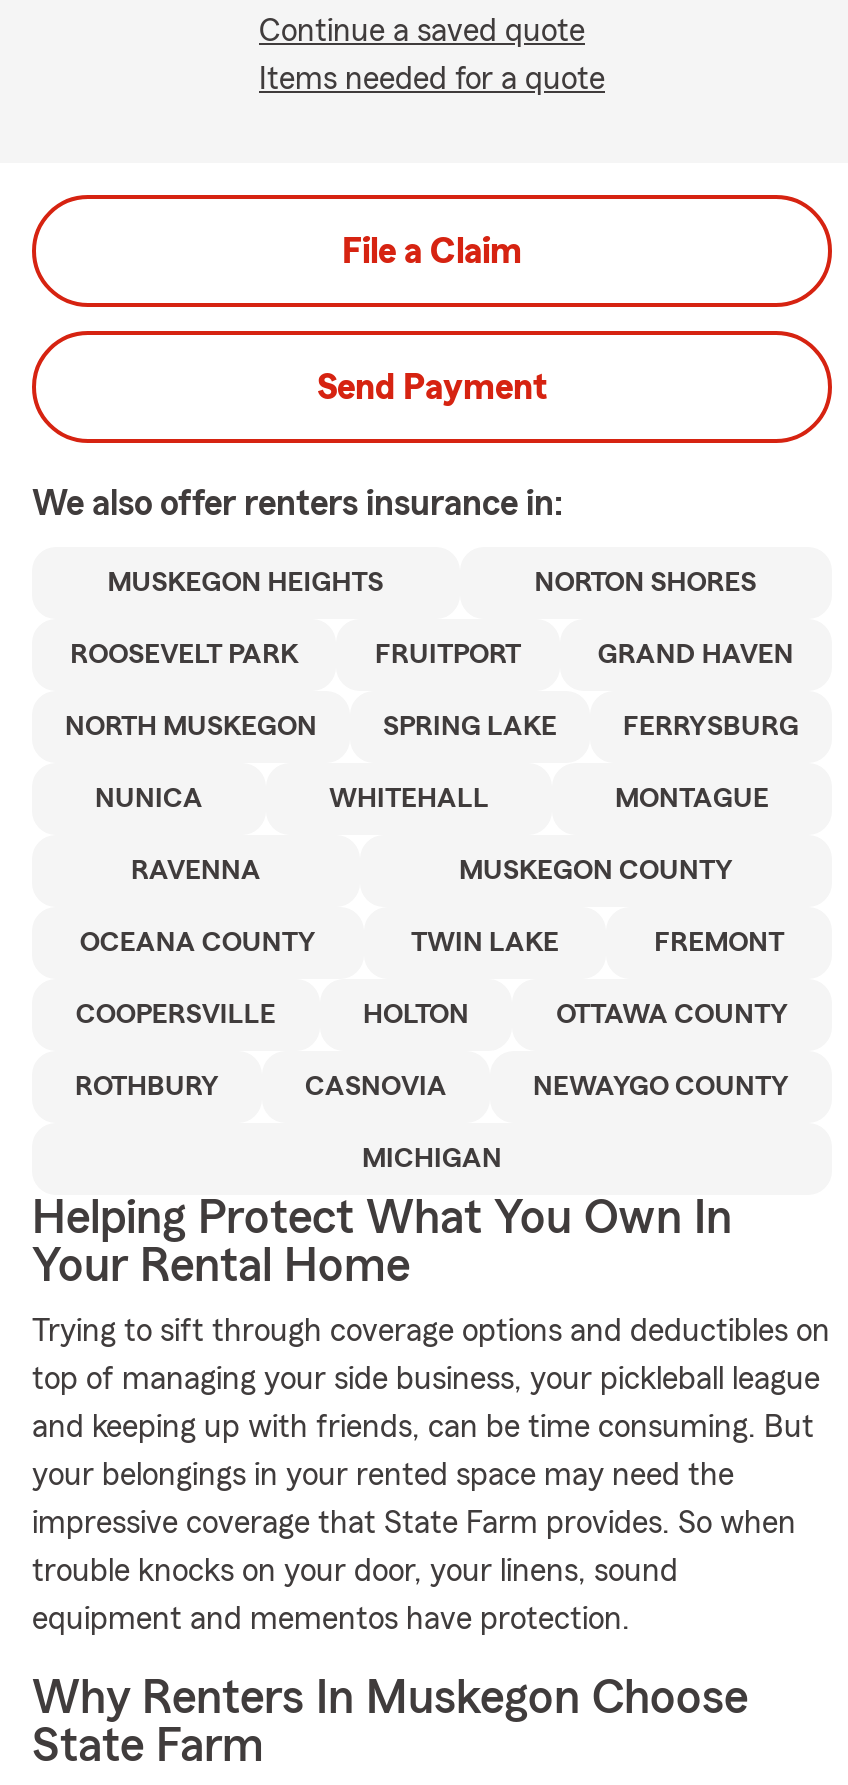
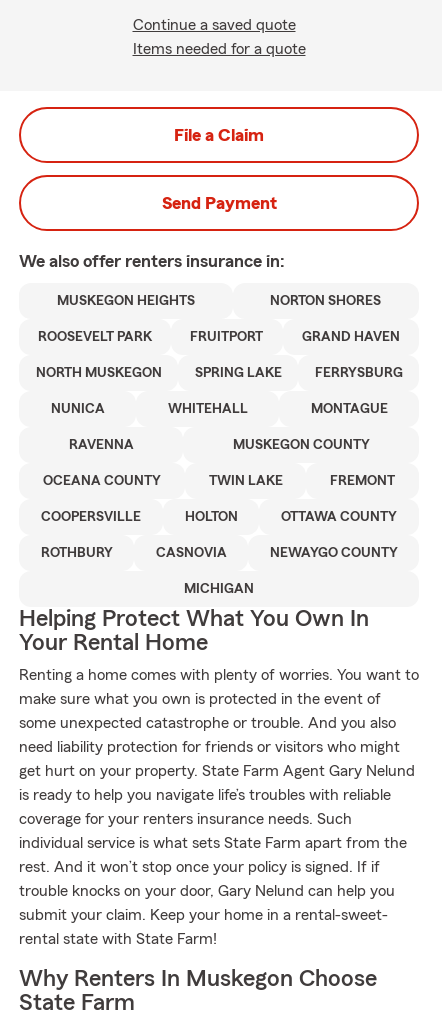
- Trying to sift through coverage options and deductibles on
- top of managing your side business, your pickleball league
- and keeping up with friends, can be time consuming. But
- your belongings in your rented space may need the
- impressive coverage that State Farm provides. So when
- trouble knocks on your door, your linens, sound
- equipment and mementos have protection.
+ Renting a home comes with plenty of worries. You want to
+ make sure what you own is protected in the event of
+ some unexpected catastrophe or trouble. And you also
+ need liability protection for friends or visitors who might
+ get hurt on your property. State Farm Agent Gary Nelund
+ is ready to help you navigate life’s troubles with reliable
+ coverage for your renters insurance needs. Such
+ individual service is what sets State Farm apart from the
+ rest. And it won’t stop once your policy is signed. If if
+ trouble knocks on your door, Gary Nelund can help you
+ submit your claim. Keep your home in a rental-sweet-
+ rental state with State Farm!
